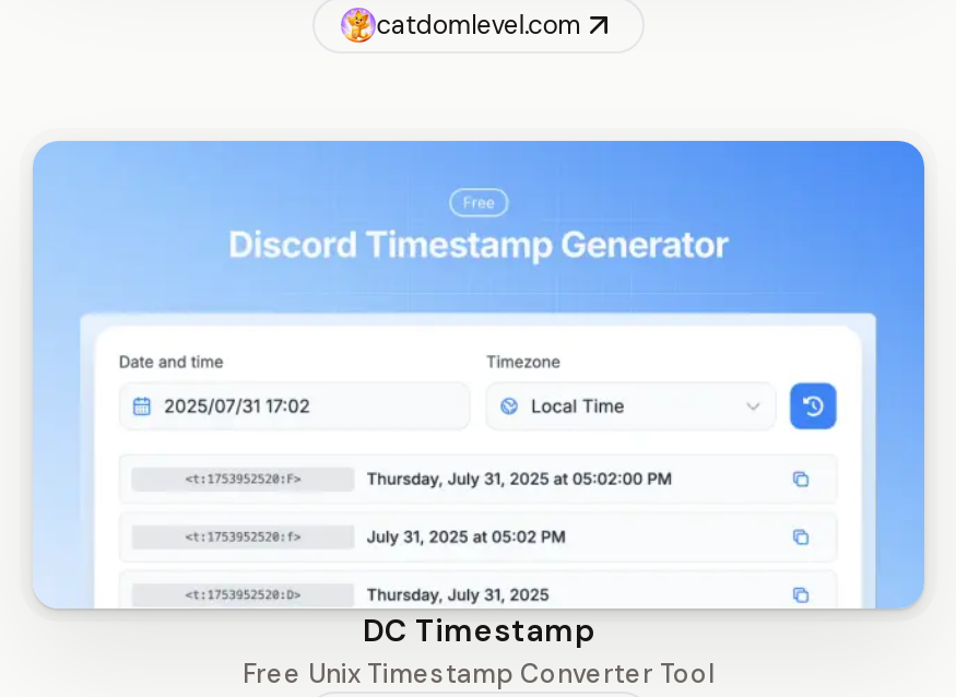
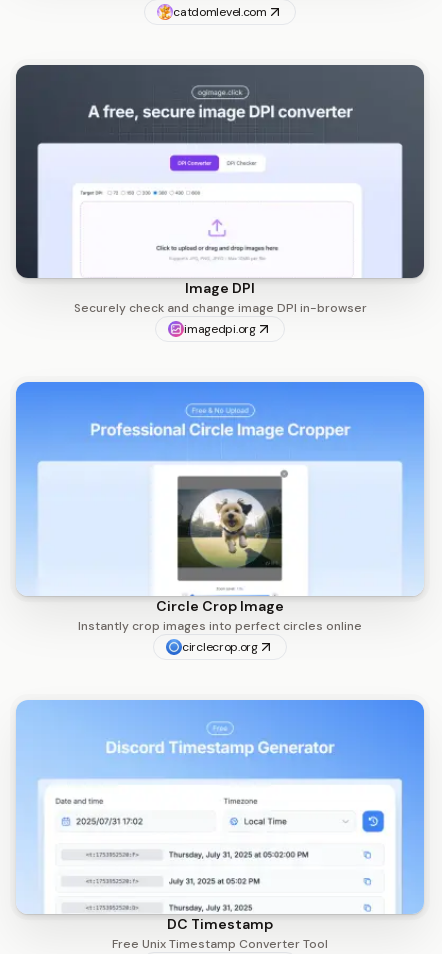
+ [image]
+ Circle Crop Image
+ Instantly crop images into perfect circles online
+ circlecrop.org

+ [image]
+ Image DPI
+ Securely check and change image DPI in-browser
+ imagedpi.org
